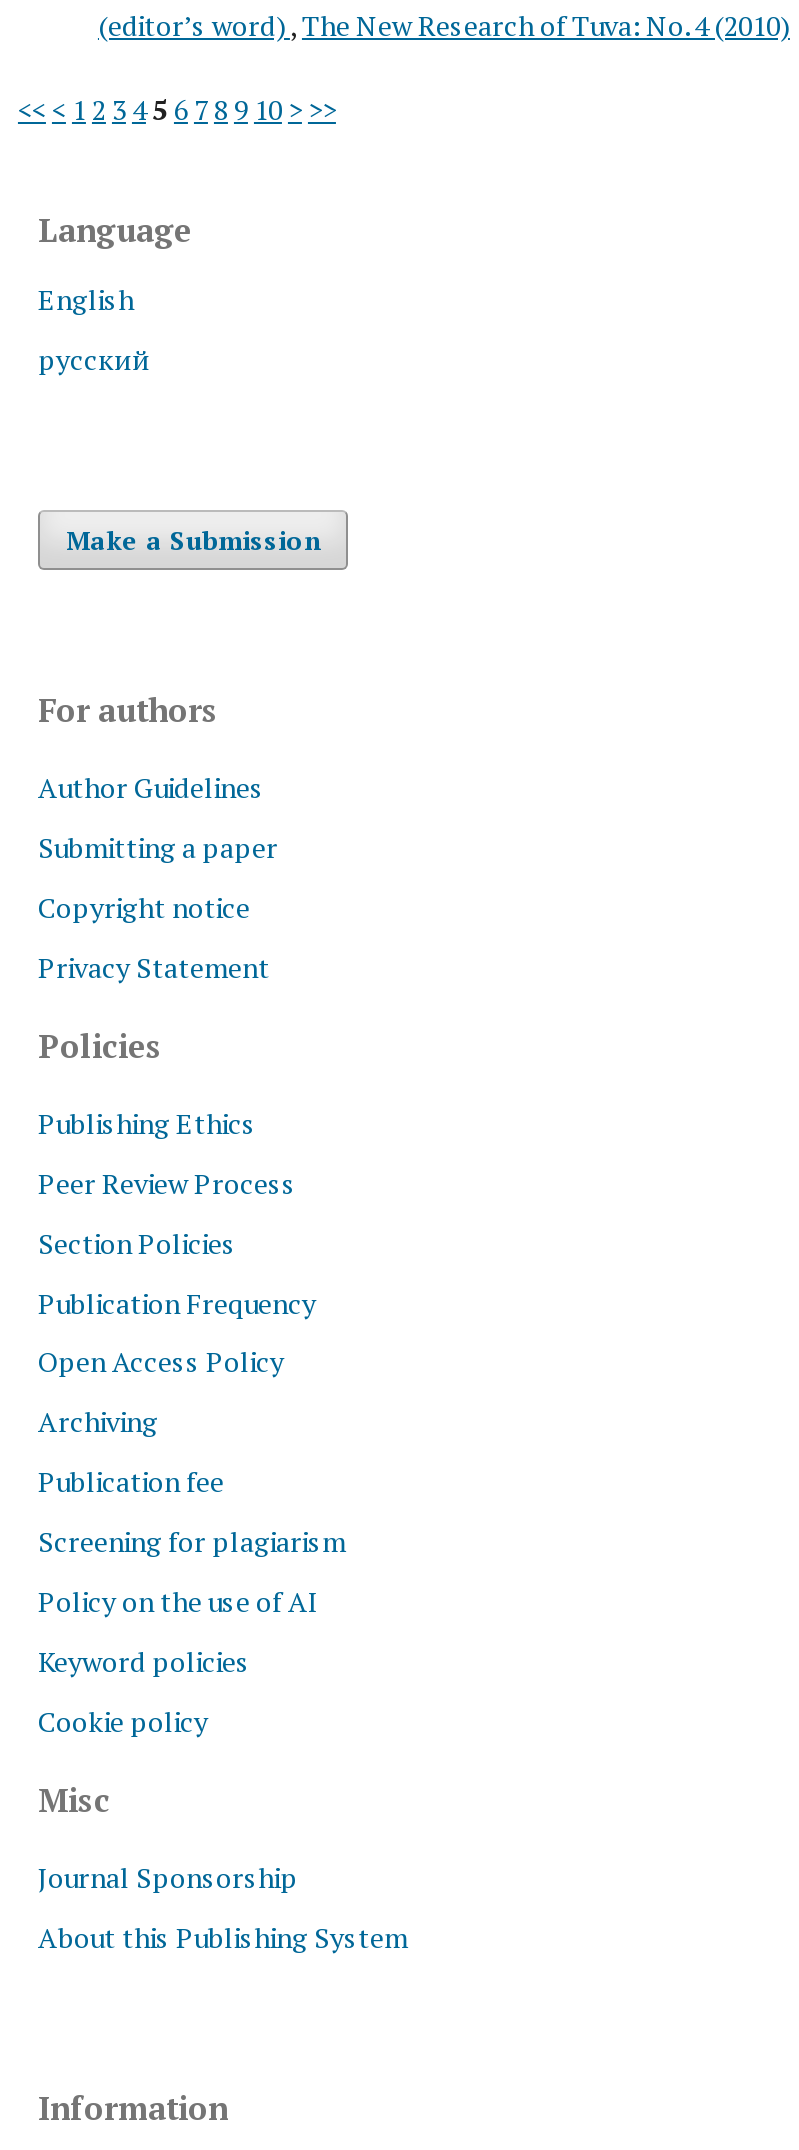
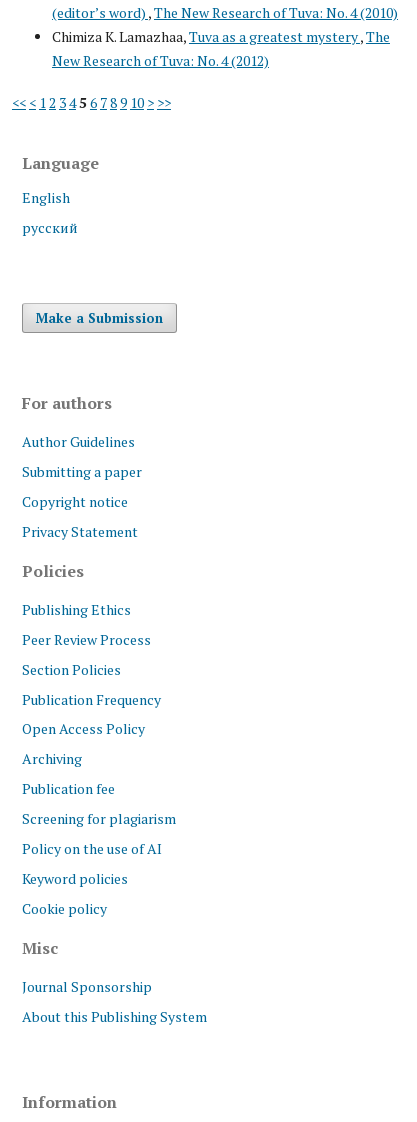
+ Chimiza K. Lamazhaa, Tuva as a greatest mystery, The
+ New Research of Tuva: No. 4 (2012)
